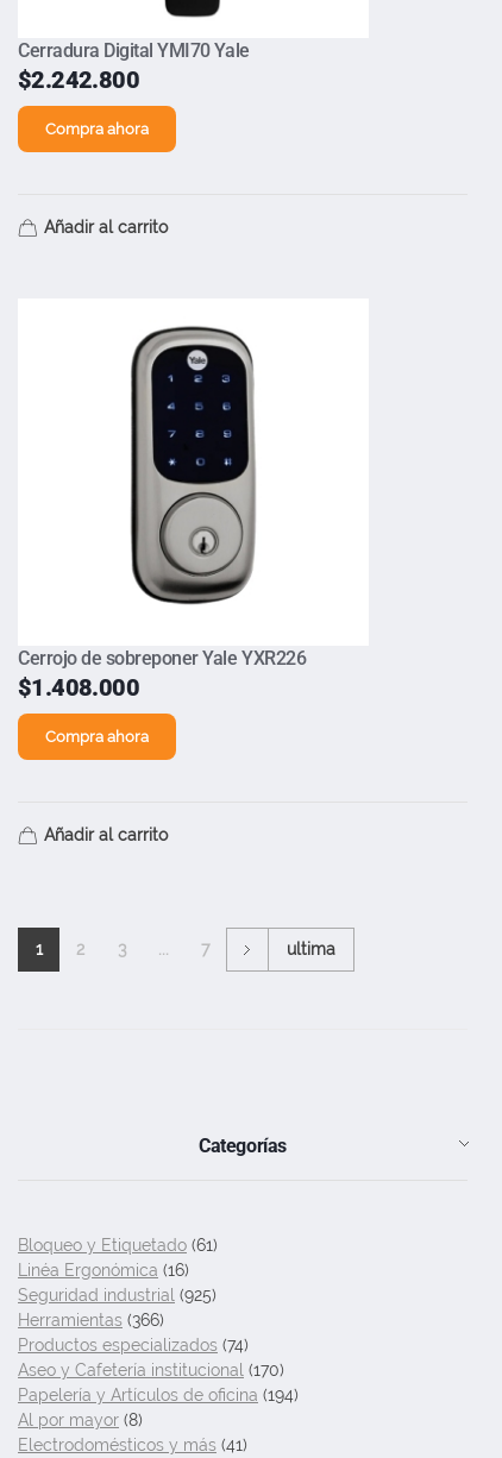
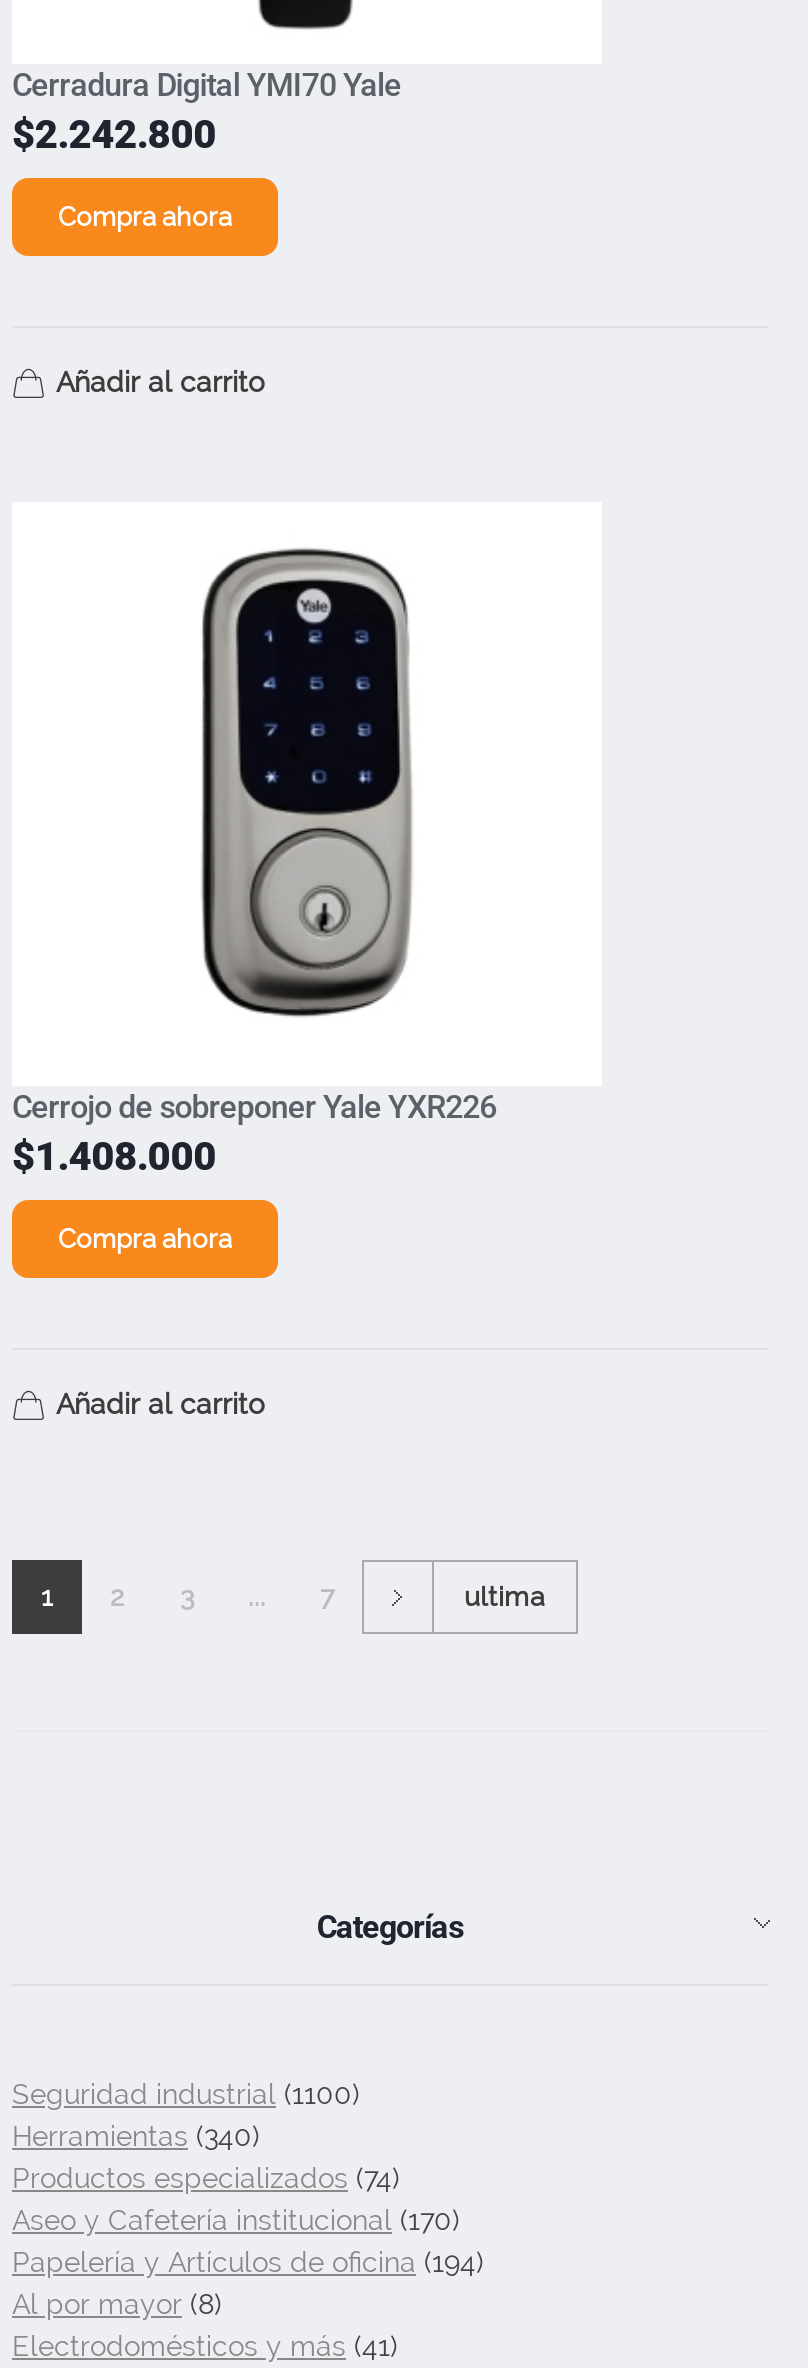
- Bloqueo y Etiquetado (61)
- Linéa Ergonómica (16)
- Seguridad industrial (925)
- Herramientas (366)
+ Seguridad industrial (1100)
+ Herramientas (340)
